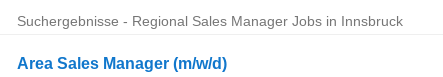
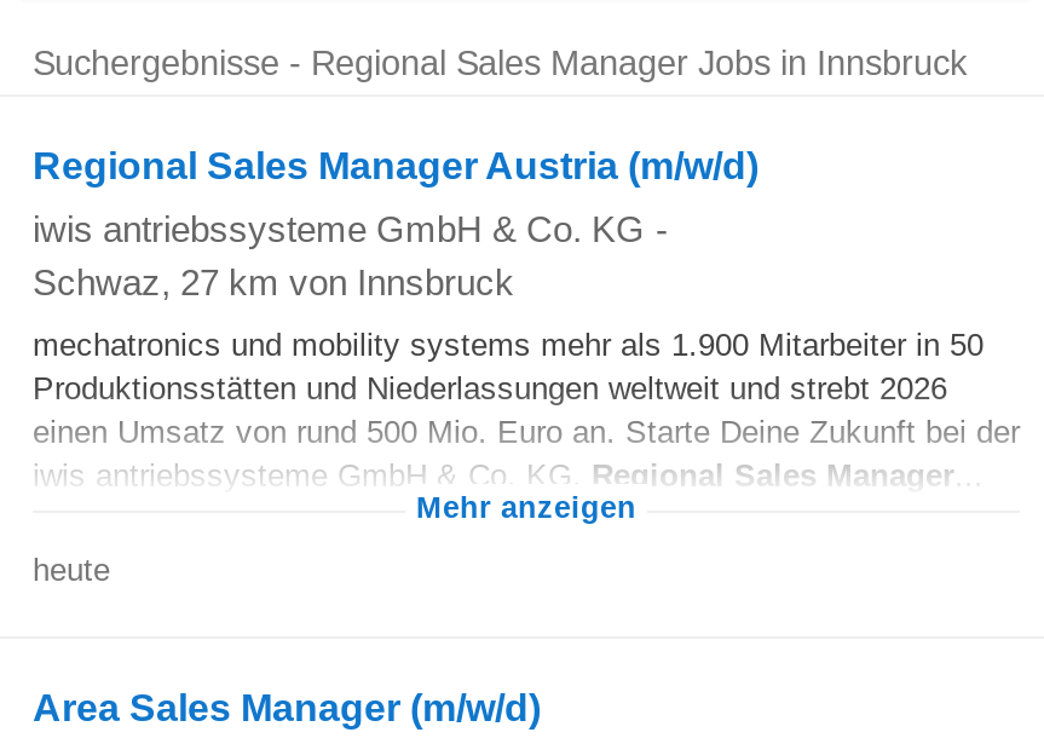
+ Regional Sales Manager Austria (m/w/d)
+ iwis antriebssysteme GmbH & Co. KG -
+ Schwaz, 27 km von Innsbruck
+ mechatronics und mobility systems mehr als 1.900 Mitarbeiter in 50
+ Produktionsstätten und Niederlassungen weltweit und strebt 2026
+ einen Umsatz von rund 500 Mio. Euro an. Starte Deine Zukunft bei der
+ iwis antriebssysteme GmbH & Co. KG. Regional Sales Manager...
+ Mehr anzeigen
+ heute
